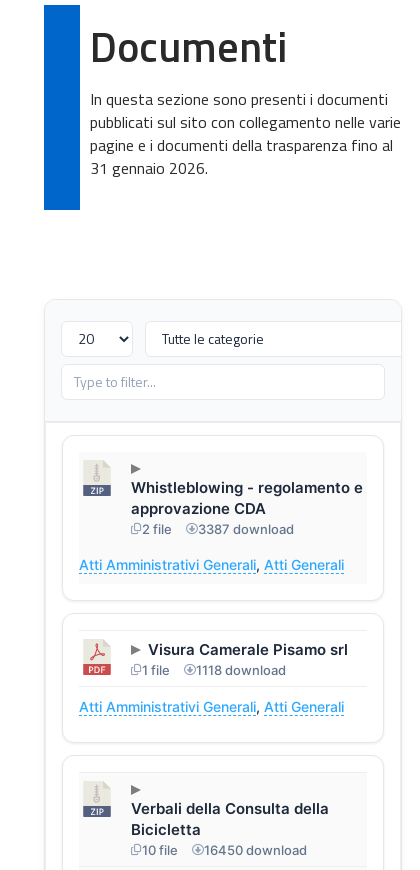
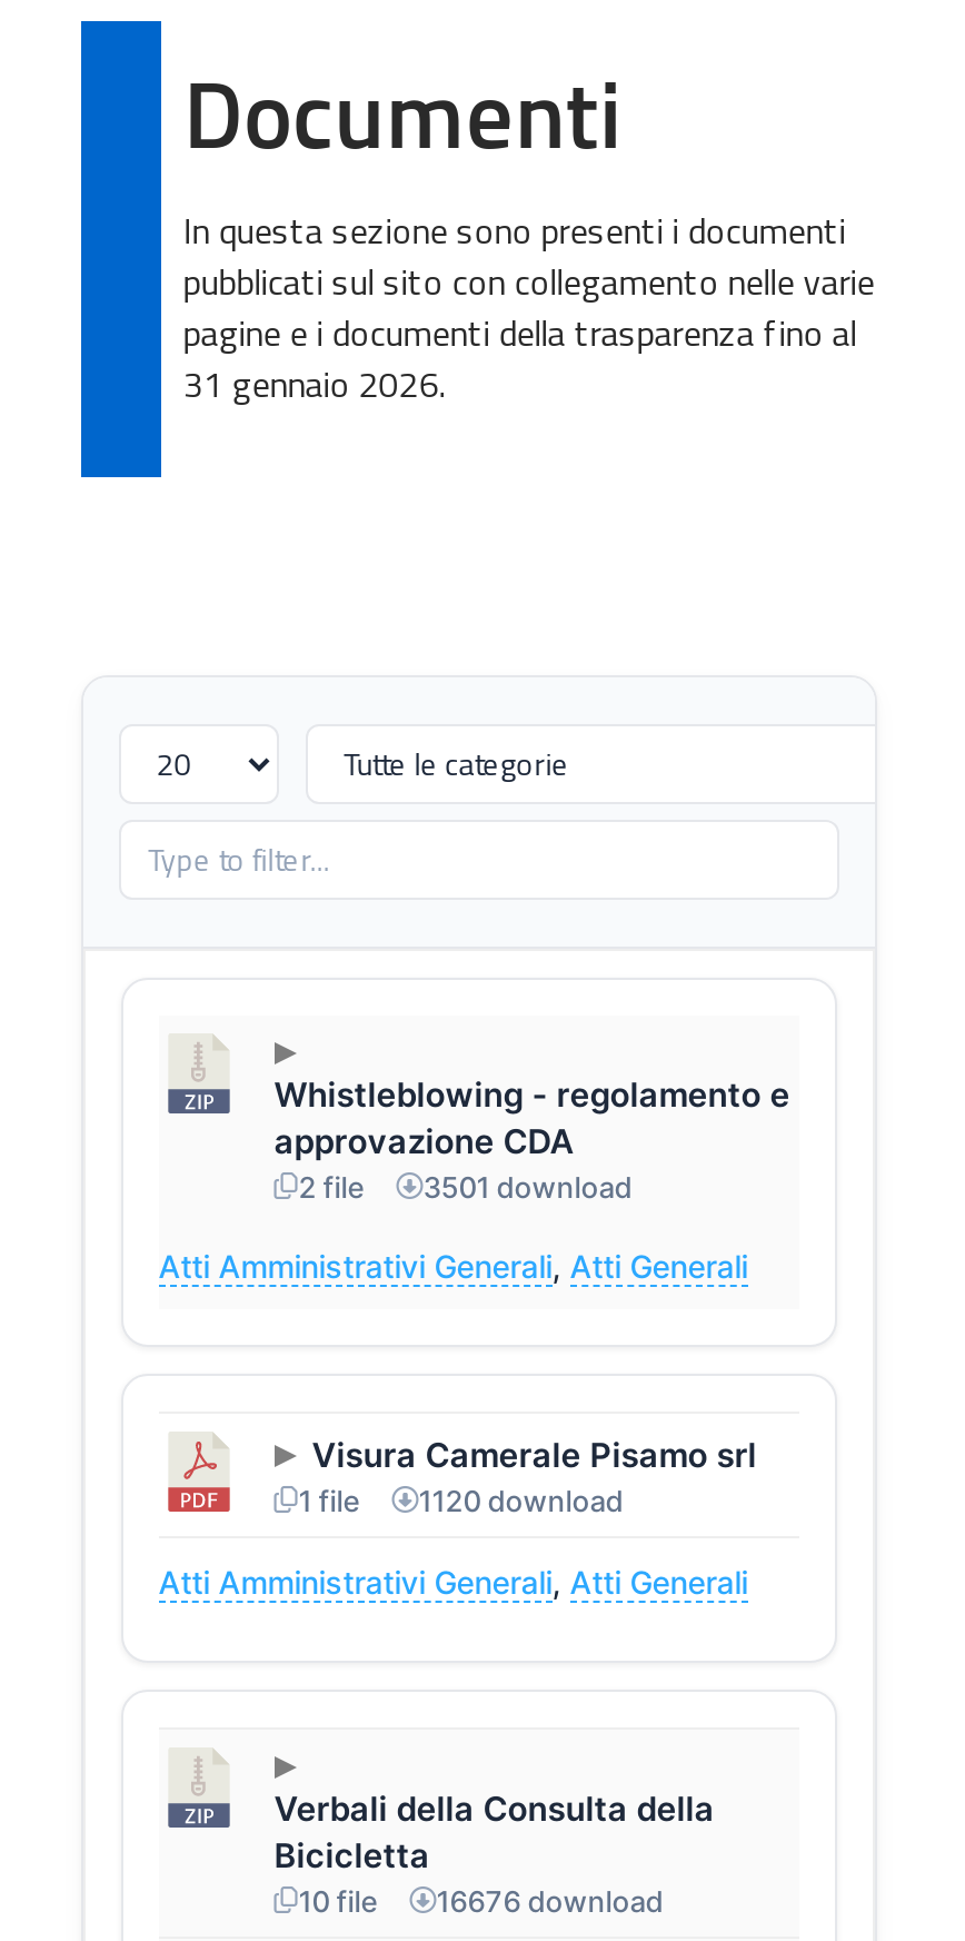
- 2 file 3387 download
+ 2 file 3501 download

- 1 file 1118 download
+ 1 file 1120 download

- 10 file 16450 download
+ 10 file 16676 download
